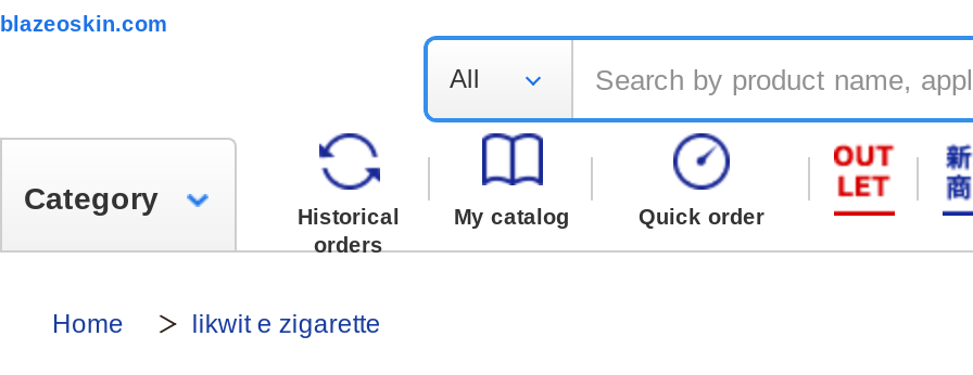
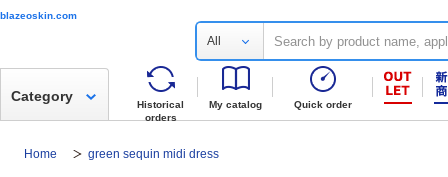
- likwit e zigarette
+ green sequin midi dress
